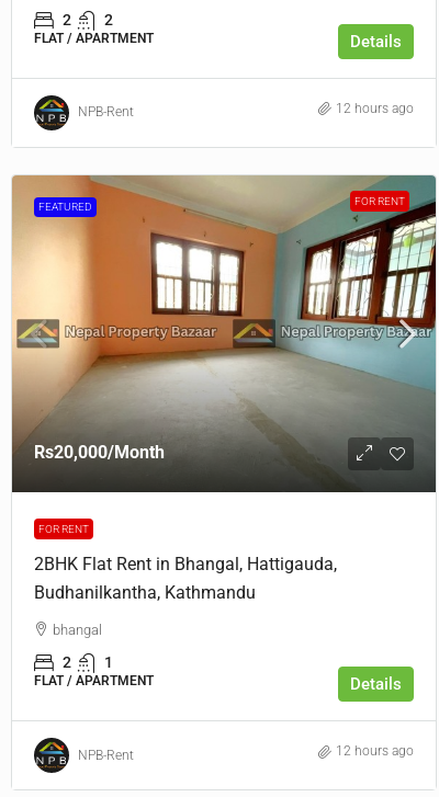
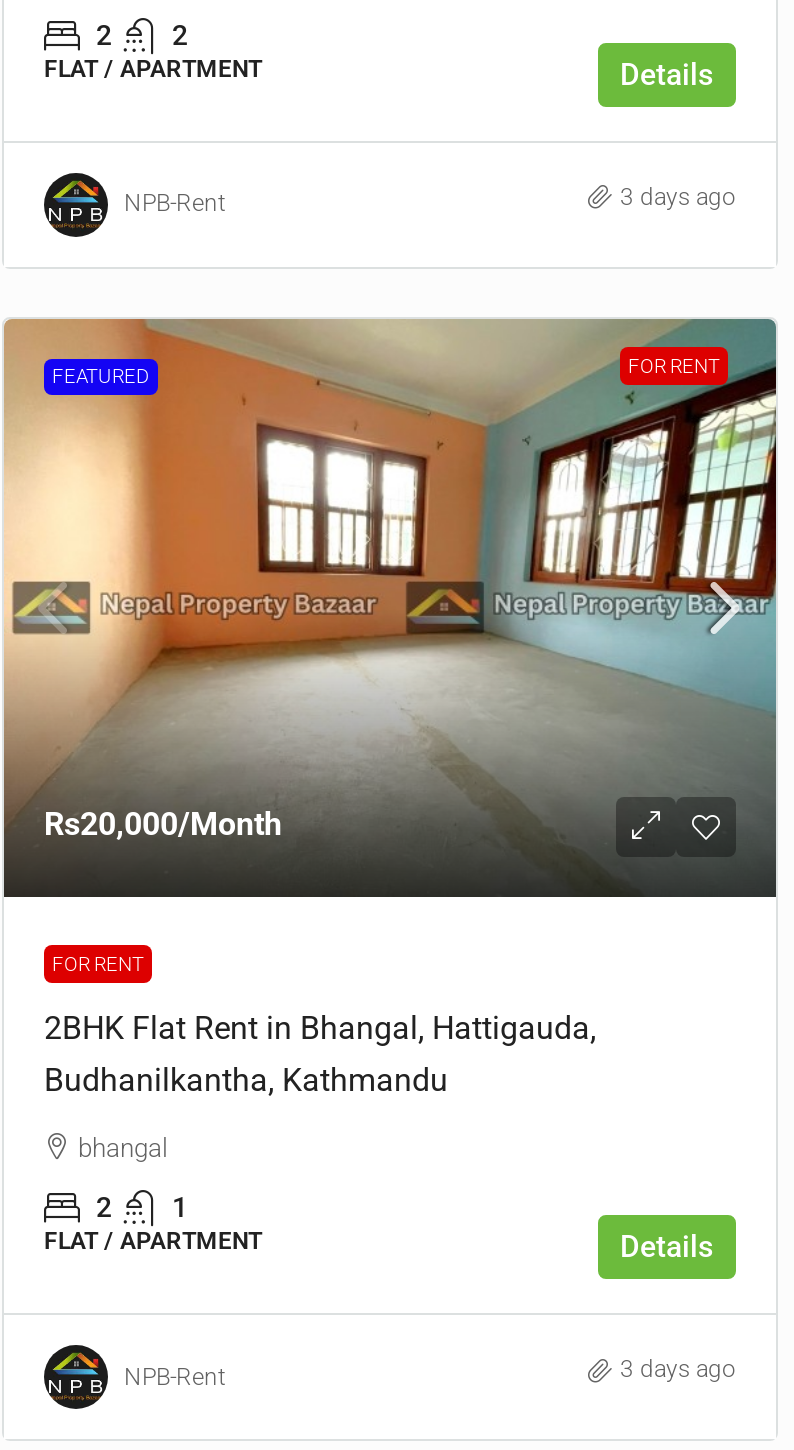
- 12 hours ago
+ 3 days ago

- 12 hours ago
+ 3 days ago
